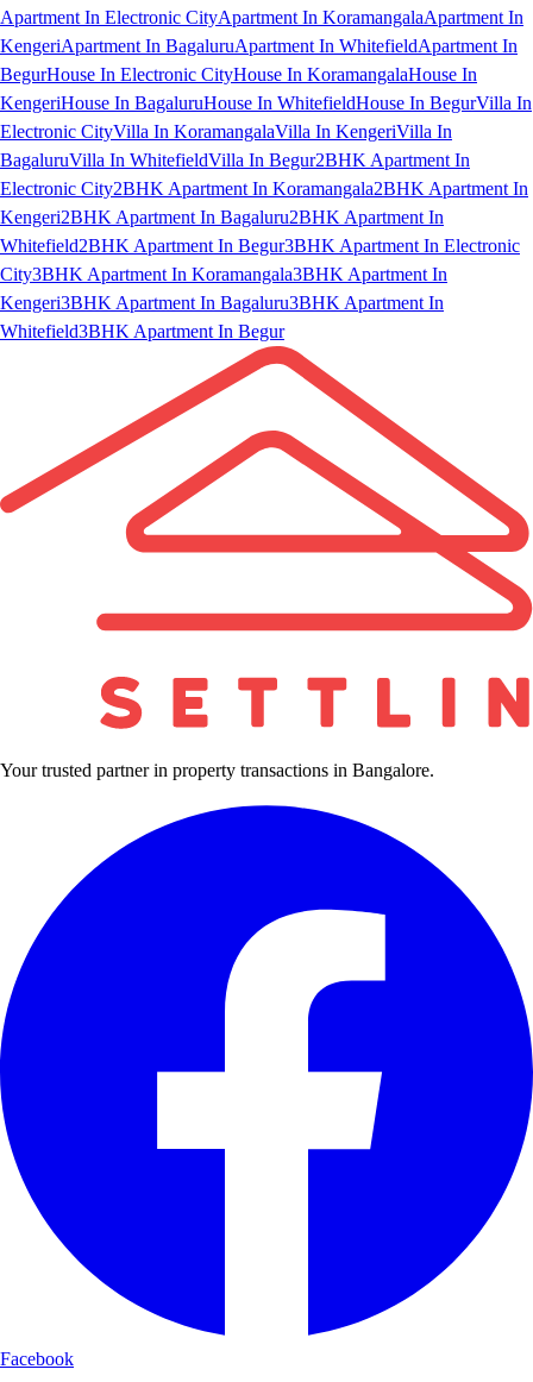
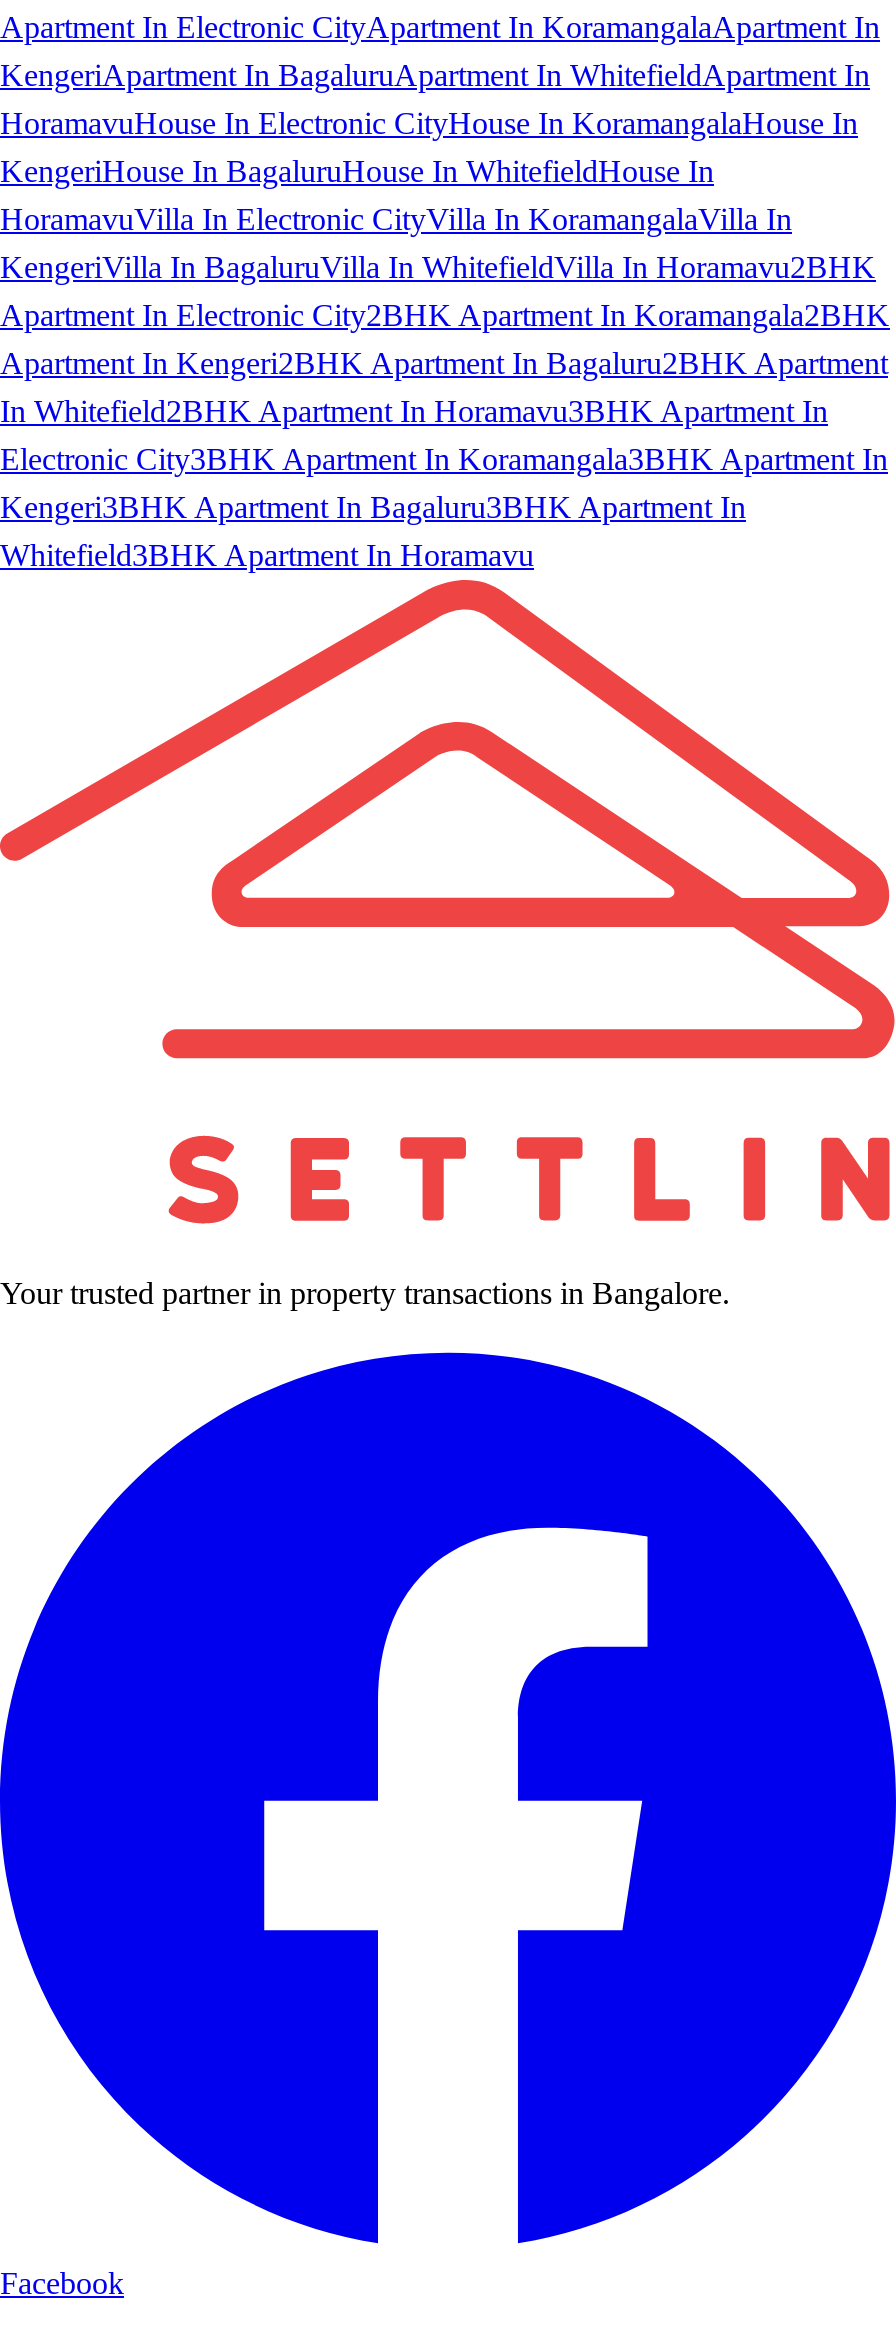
- BegurHouse In Electronic CityHouse In KoramangalaHouse In
- KengeriHouse In BagaluruHouse In WhitefieldHouse In BegurVilla In
- Electronic CityVilla In KoramangalaVilla In KengeriVilla In
- BagaluruVilla In WhitefieldVilla In Begur2BHK Apartment In
- Electronic City2BHK Apartment In Koramangala2BHK Apartment In
- Kengeri2BHK Apartment In Bagaluru2BHK Apartment In
- Whitefield2BHK Apartment In Begur3BHK Apartment In Electronic
- City3BHK Apartment In Koramangala3BHK Apartment In
+ HoramavuHouse In Electronic CityHouse In KoramangalaHouse In
+ KengeriHouse In BagaluruHouse In WhitefieldHouse In
+ HoramavuVilla In Electronic CityVilla In KoramangalaVilla In
+ KengeriVilla In BagaluruVilla In WhitefieldVilla In Horamavu2BHK
+ Apartment In Electronic City2BHK Apartment In Koramangala2BHK
+ Apartment In Kengeri2BHK Apartment In Bagaluru2BHK Apartment
+ In Whitefield2BHK Apartment In Horamavu3BHK Apartment In
+ Electronic City3BHK Apartment In Koramangala3BHK Apartment In

- Whitefield3BHK Apartment In Begur
+ Whitefield3BHK Apartment In Horamavu
